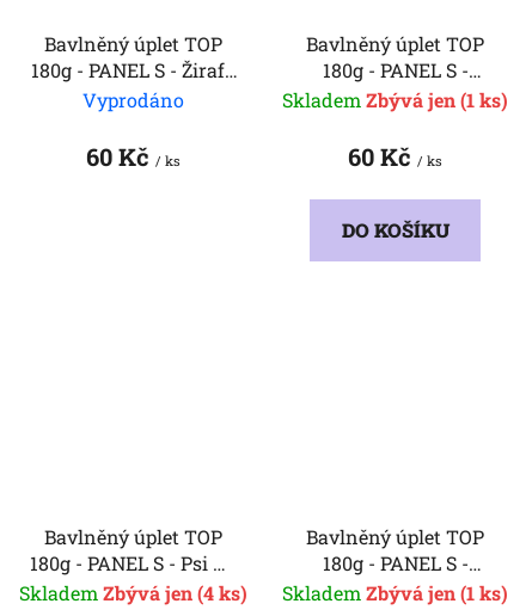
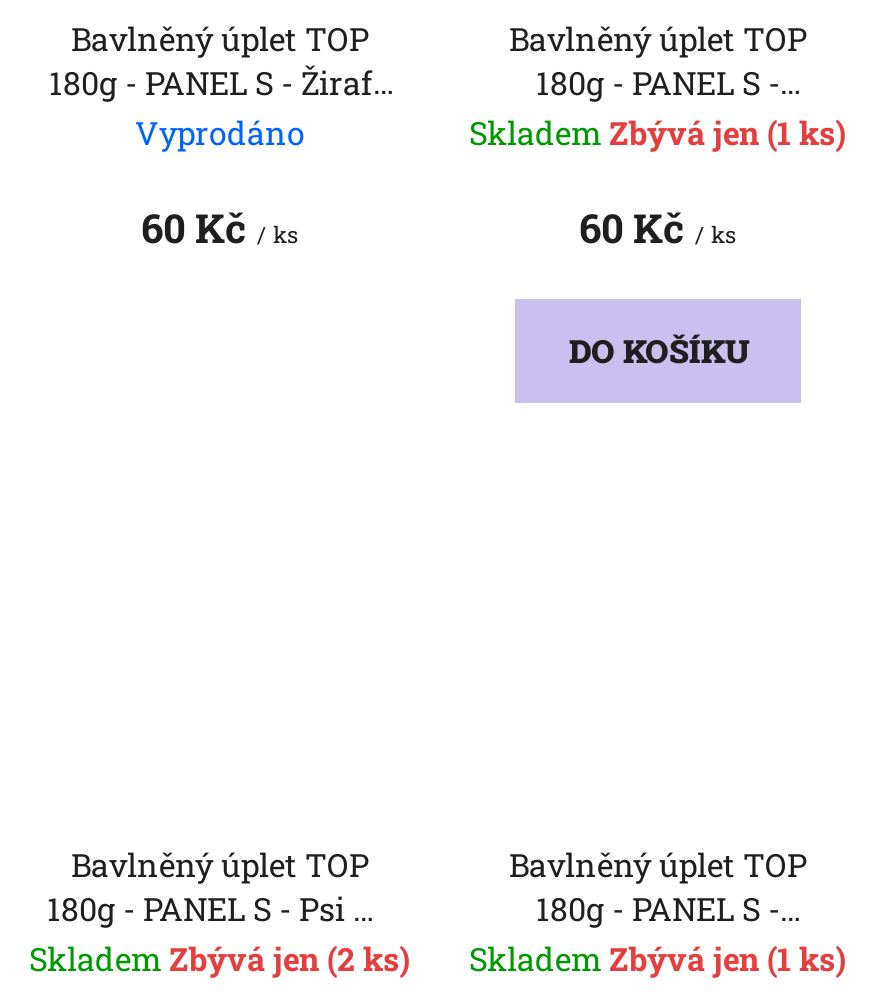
- (4 ks)
+ (2 ks)
